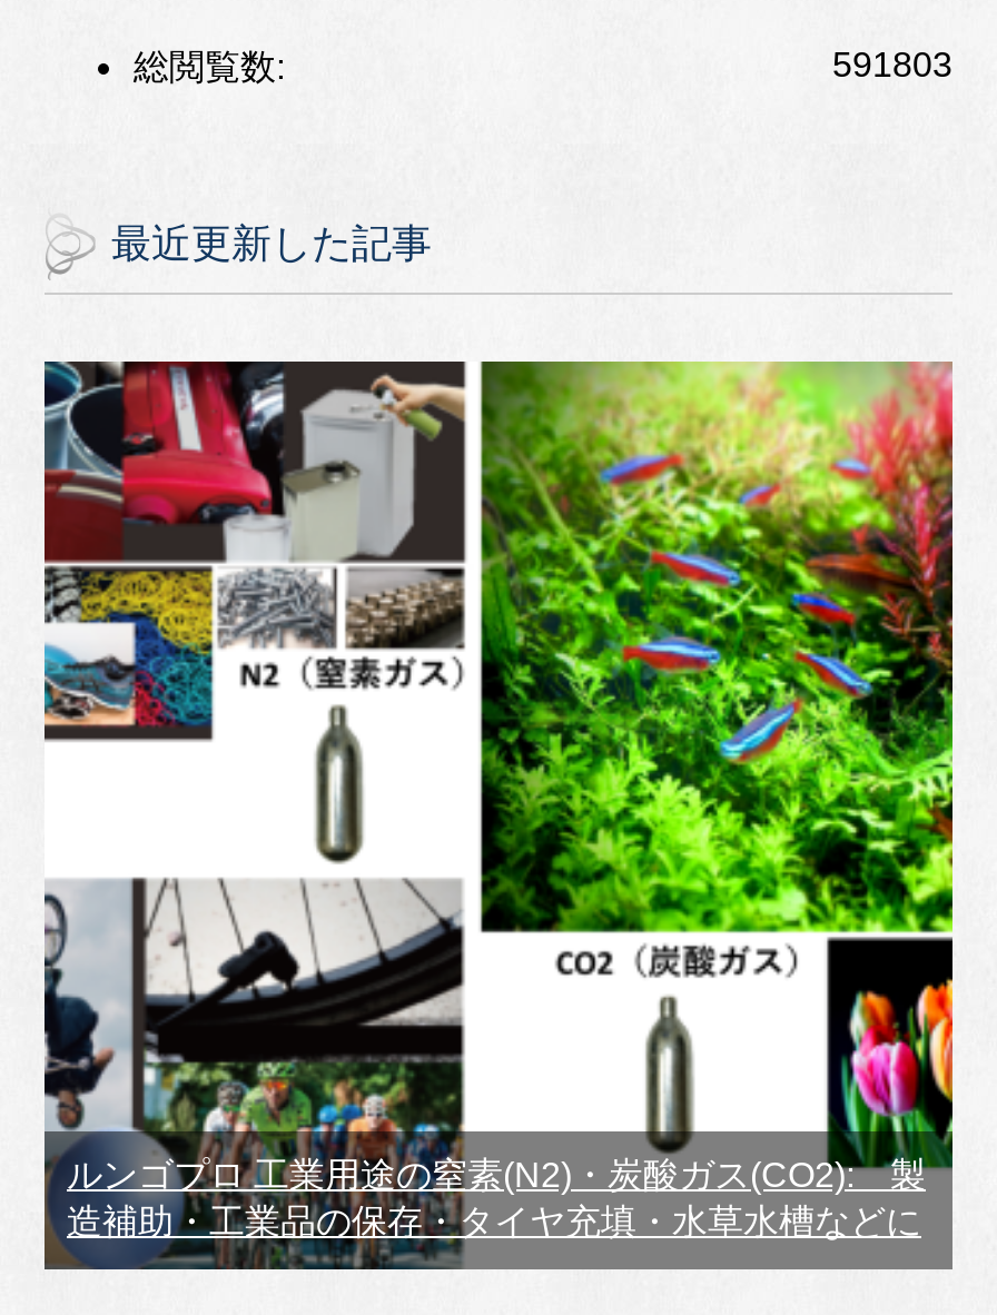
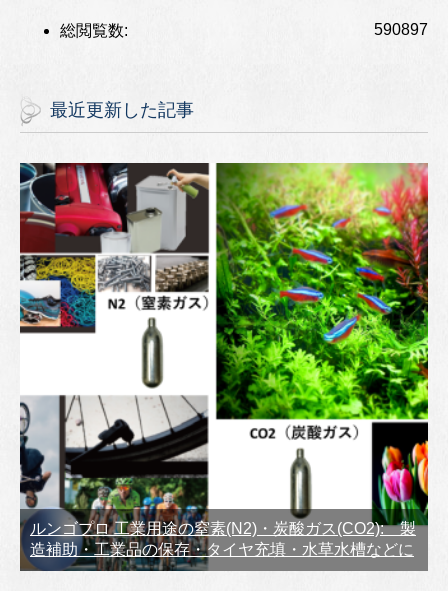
- 591803
+ 590897
